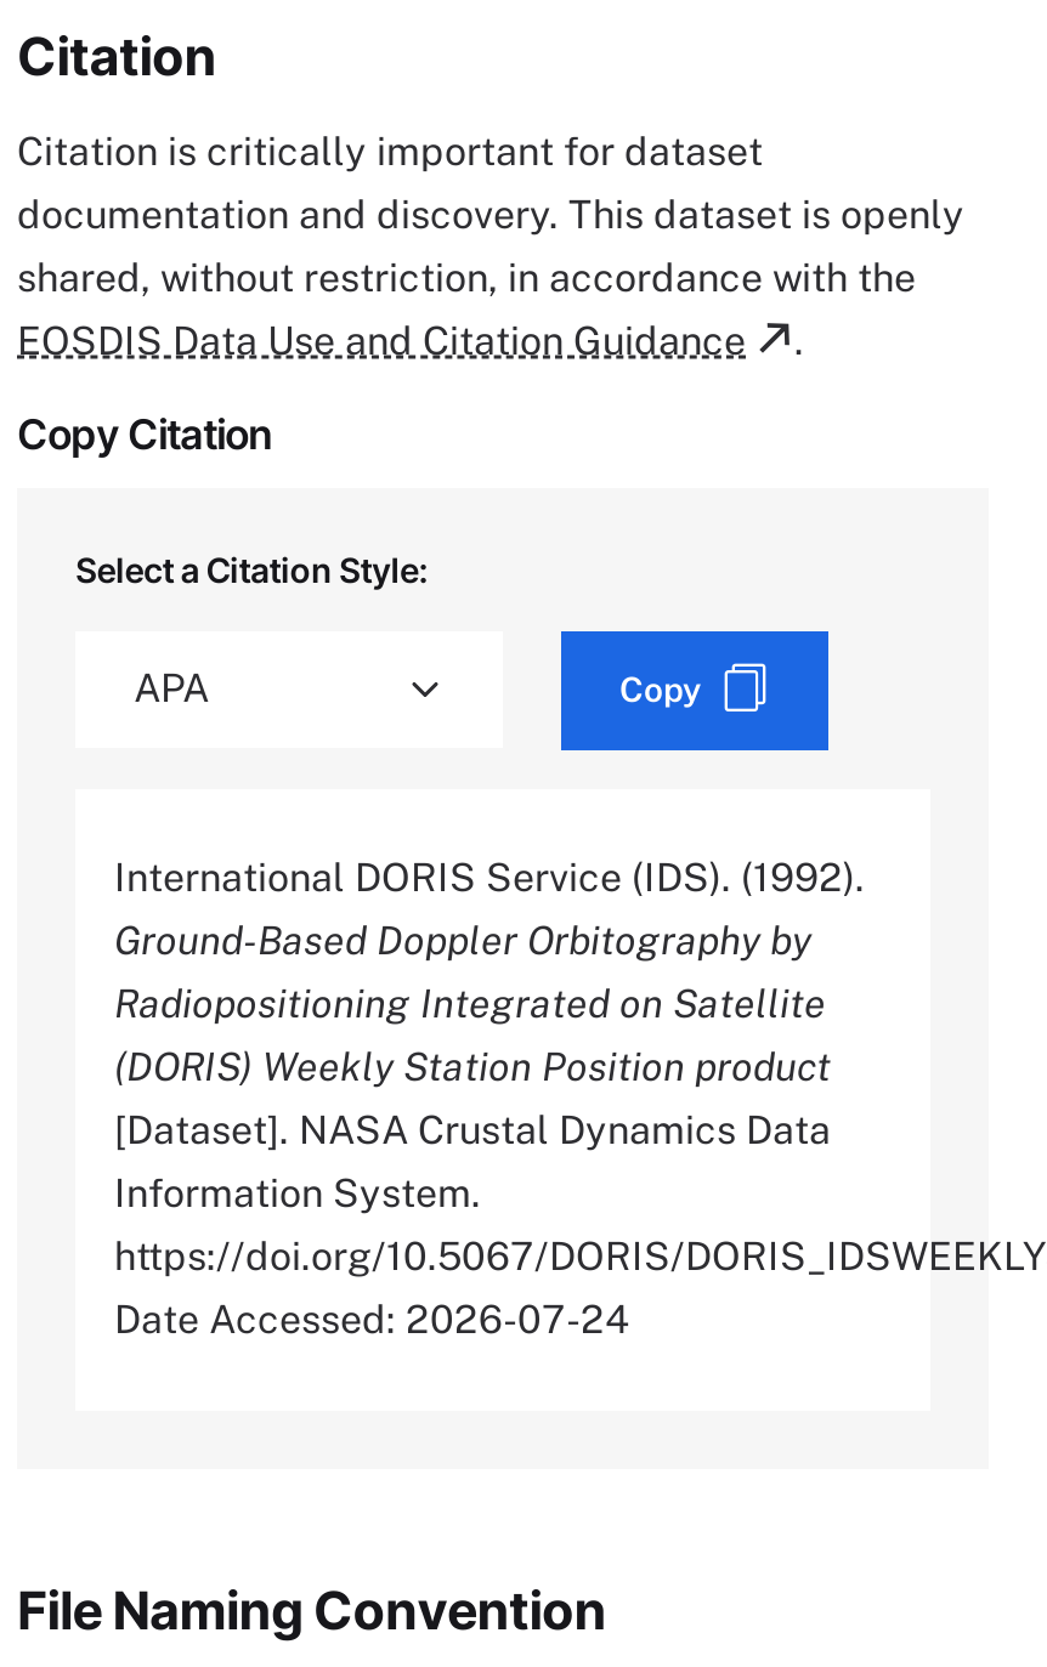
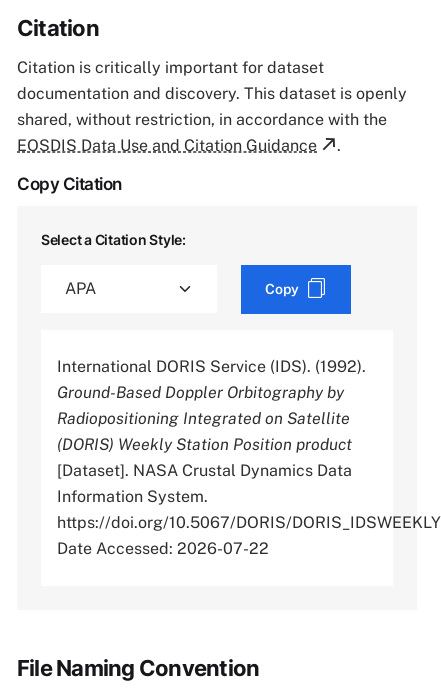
- Date Accessed: 2026-07-24
+ Date Accessed: 2026-07-22
